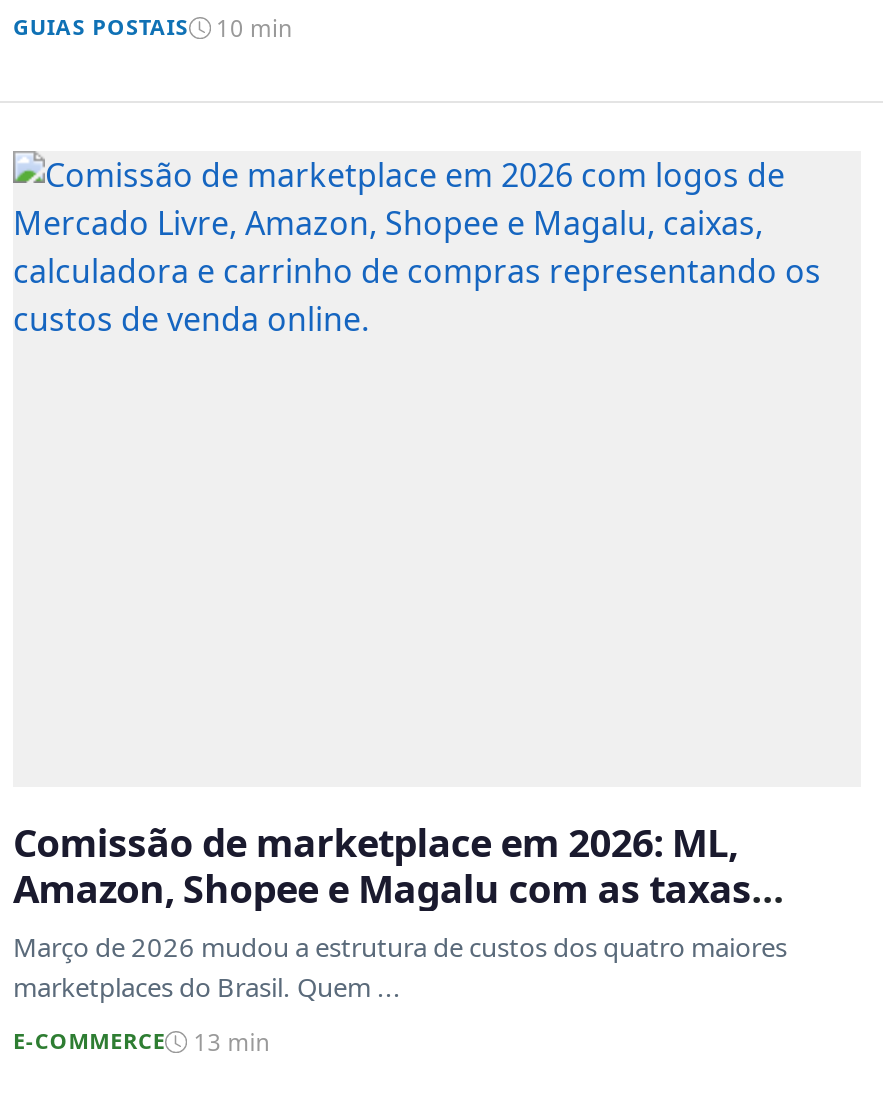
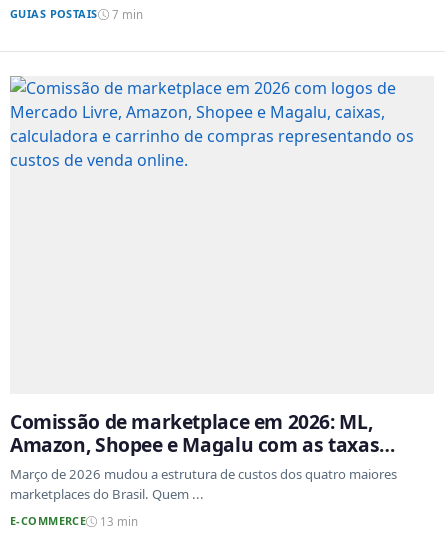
- GUIAS POSTAIS 10 min
+ GUIAS POSTAIS 7 min
